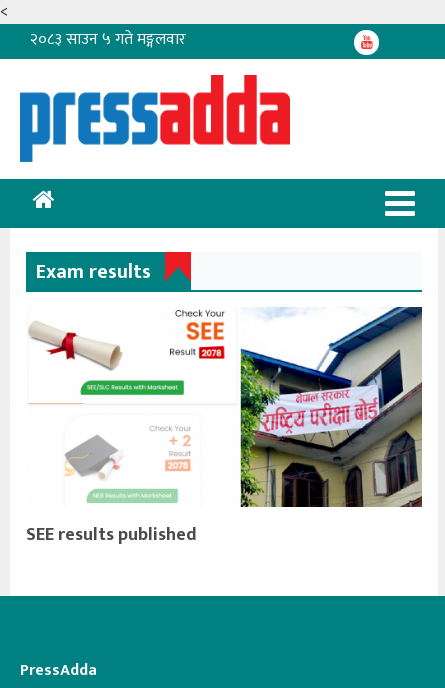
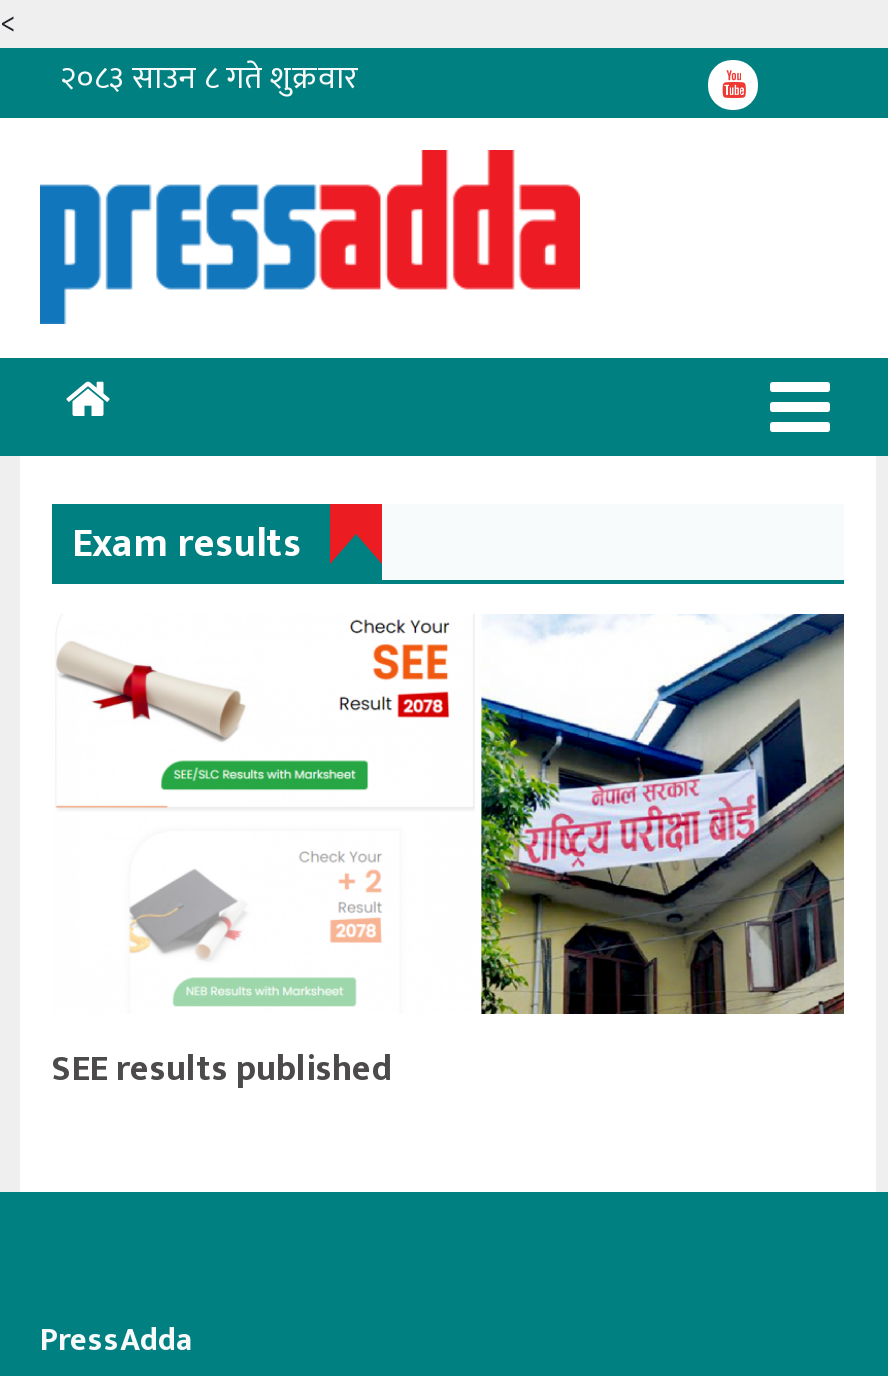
- २०८३ साउन ५ गते मङ्गलवार
+ २०८३ साउन ८ गते शुक्रवार
